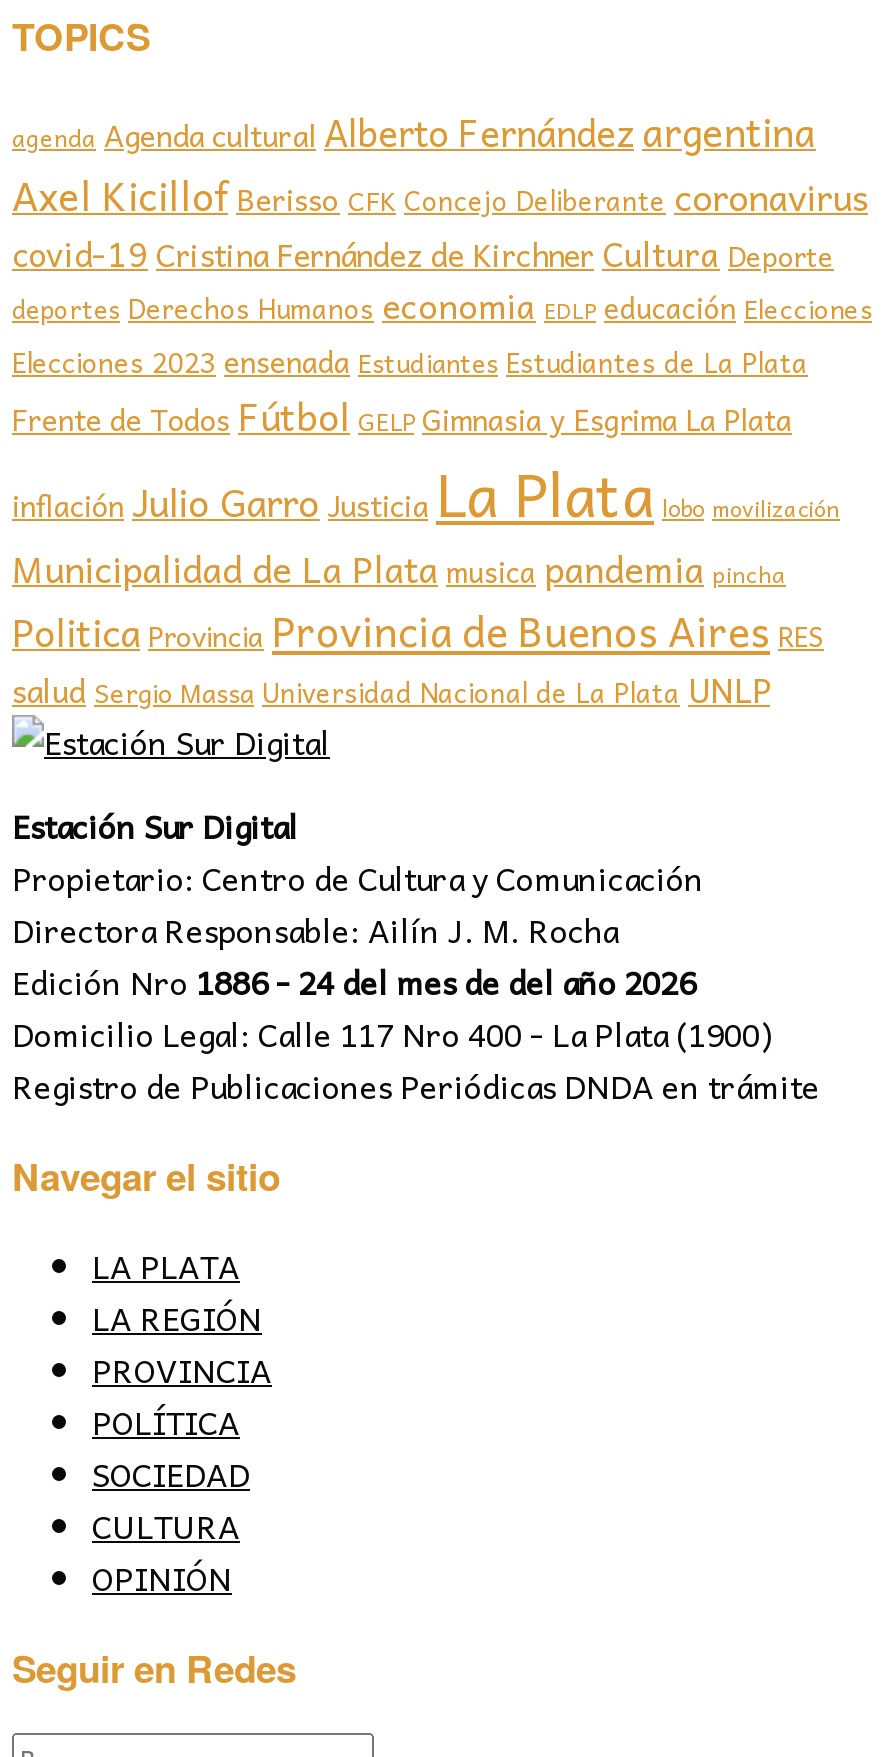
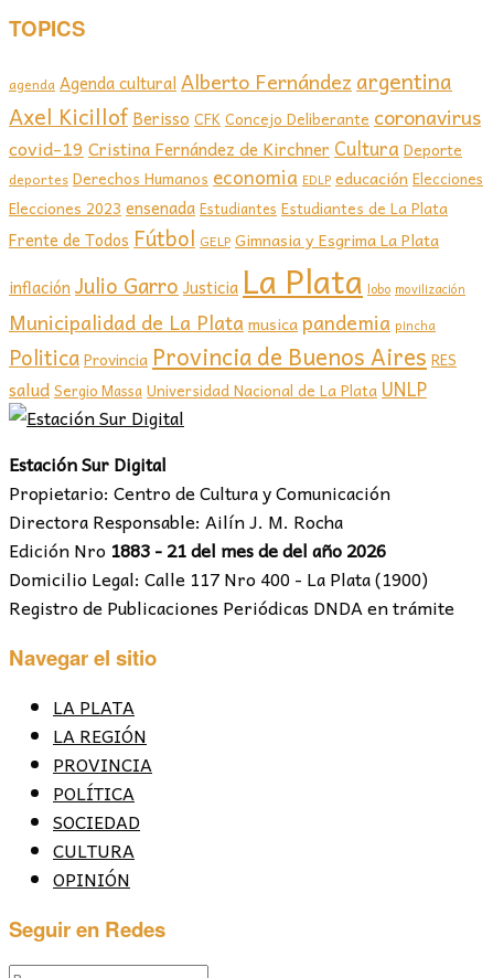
- Edición Nro 1886 - 24 del mes de del año 2026
+ Edición Nro 1883 - 21 del mes de del año 2026
